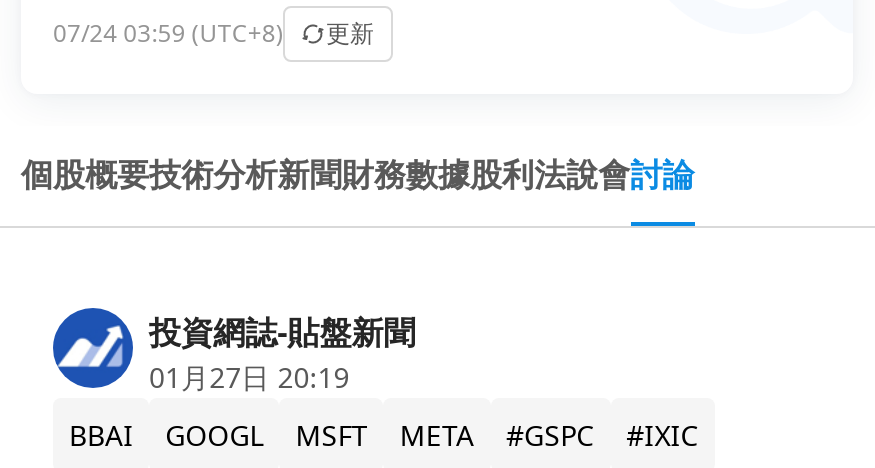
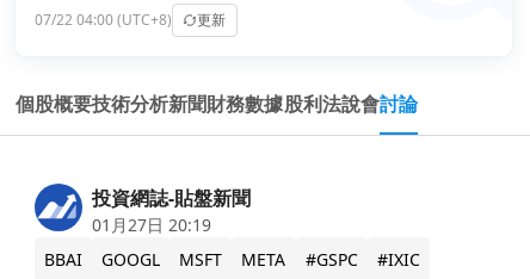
- 07/24 03:59 (UTC+8) 更新
+ 07/22 04:00 (UTC+8) 更新
